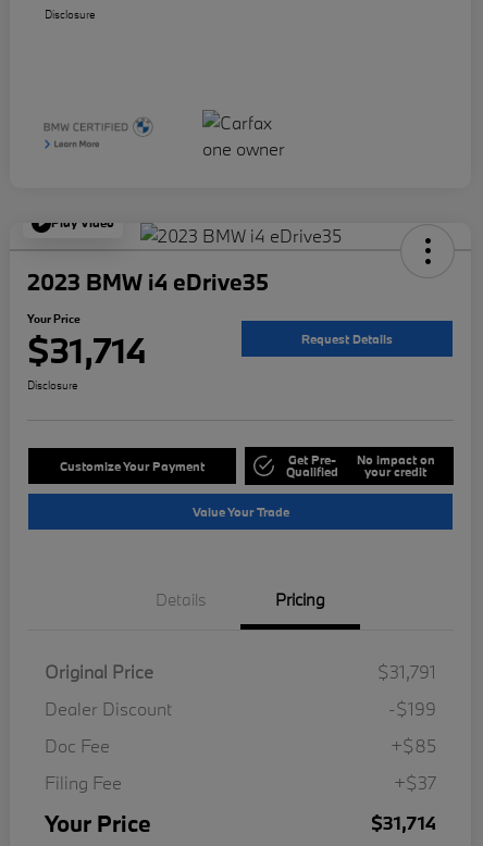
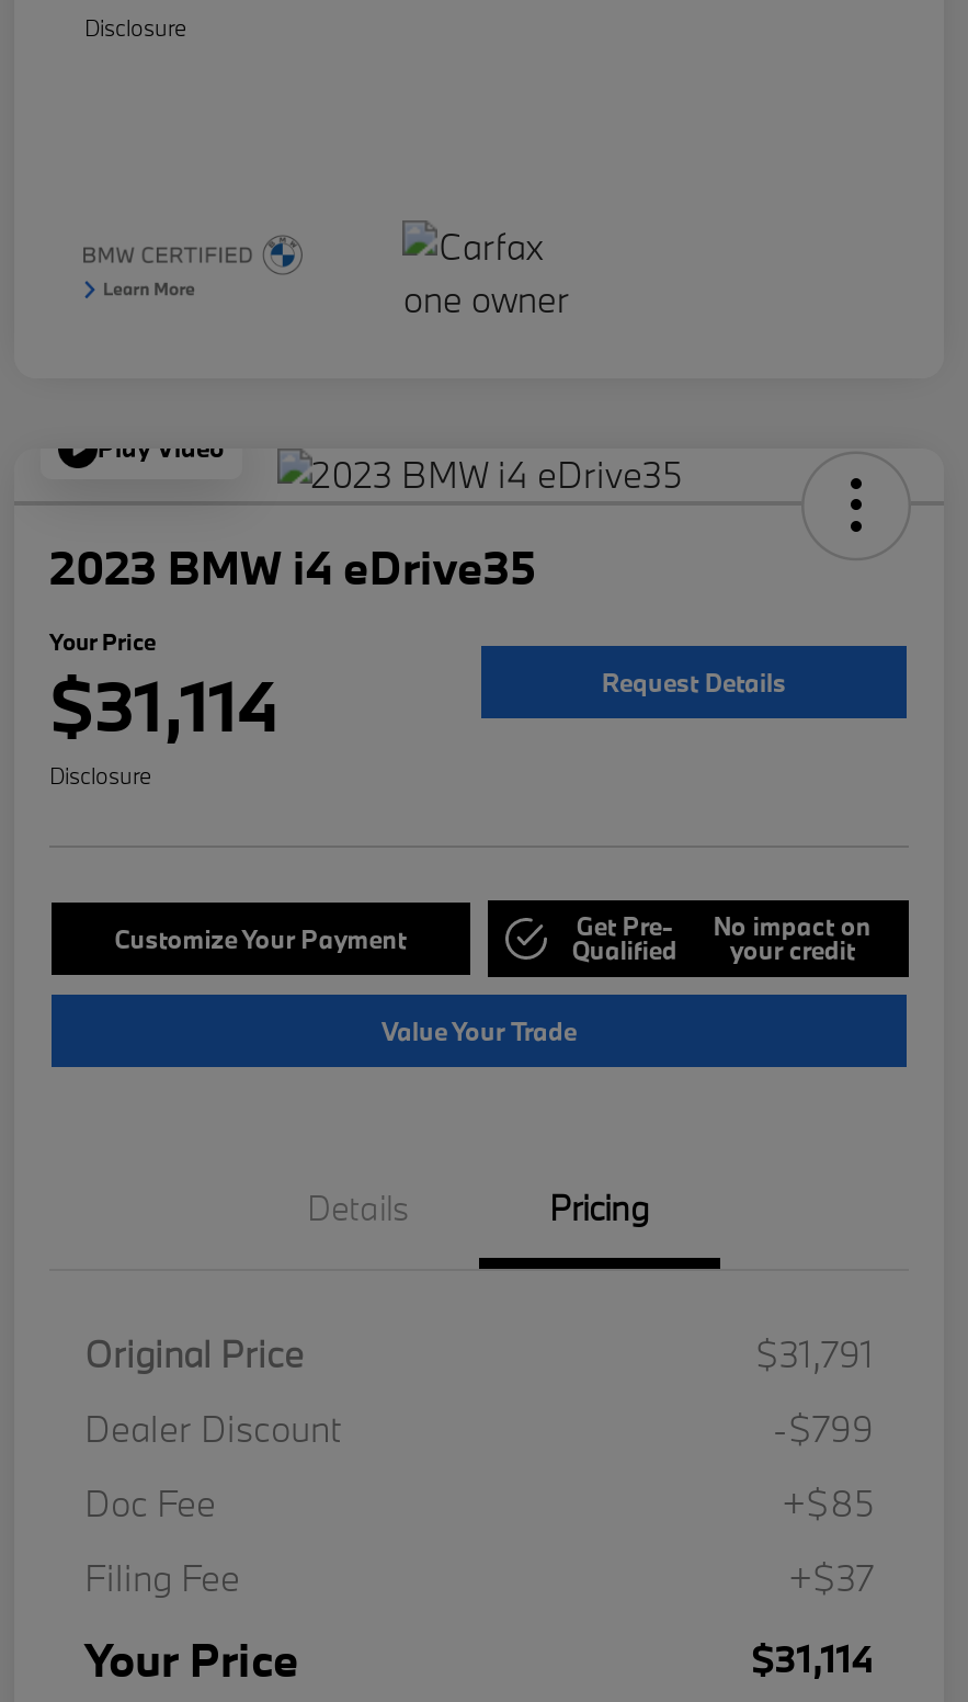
- $31,714
+ $31,114

- -$199
+ -$799

- $31,714
+ $31,114
